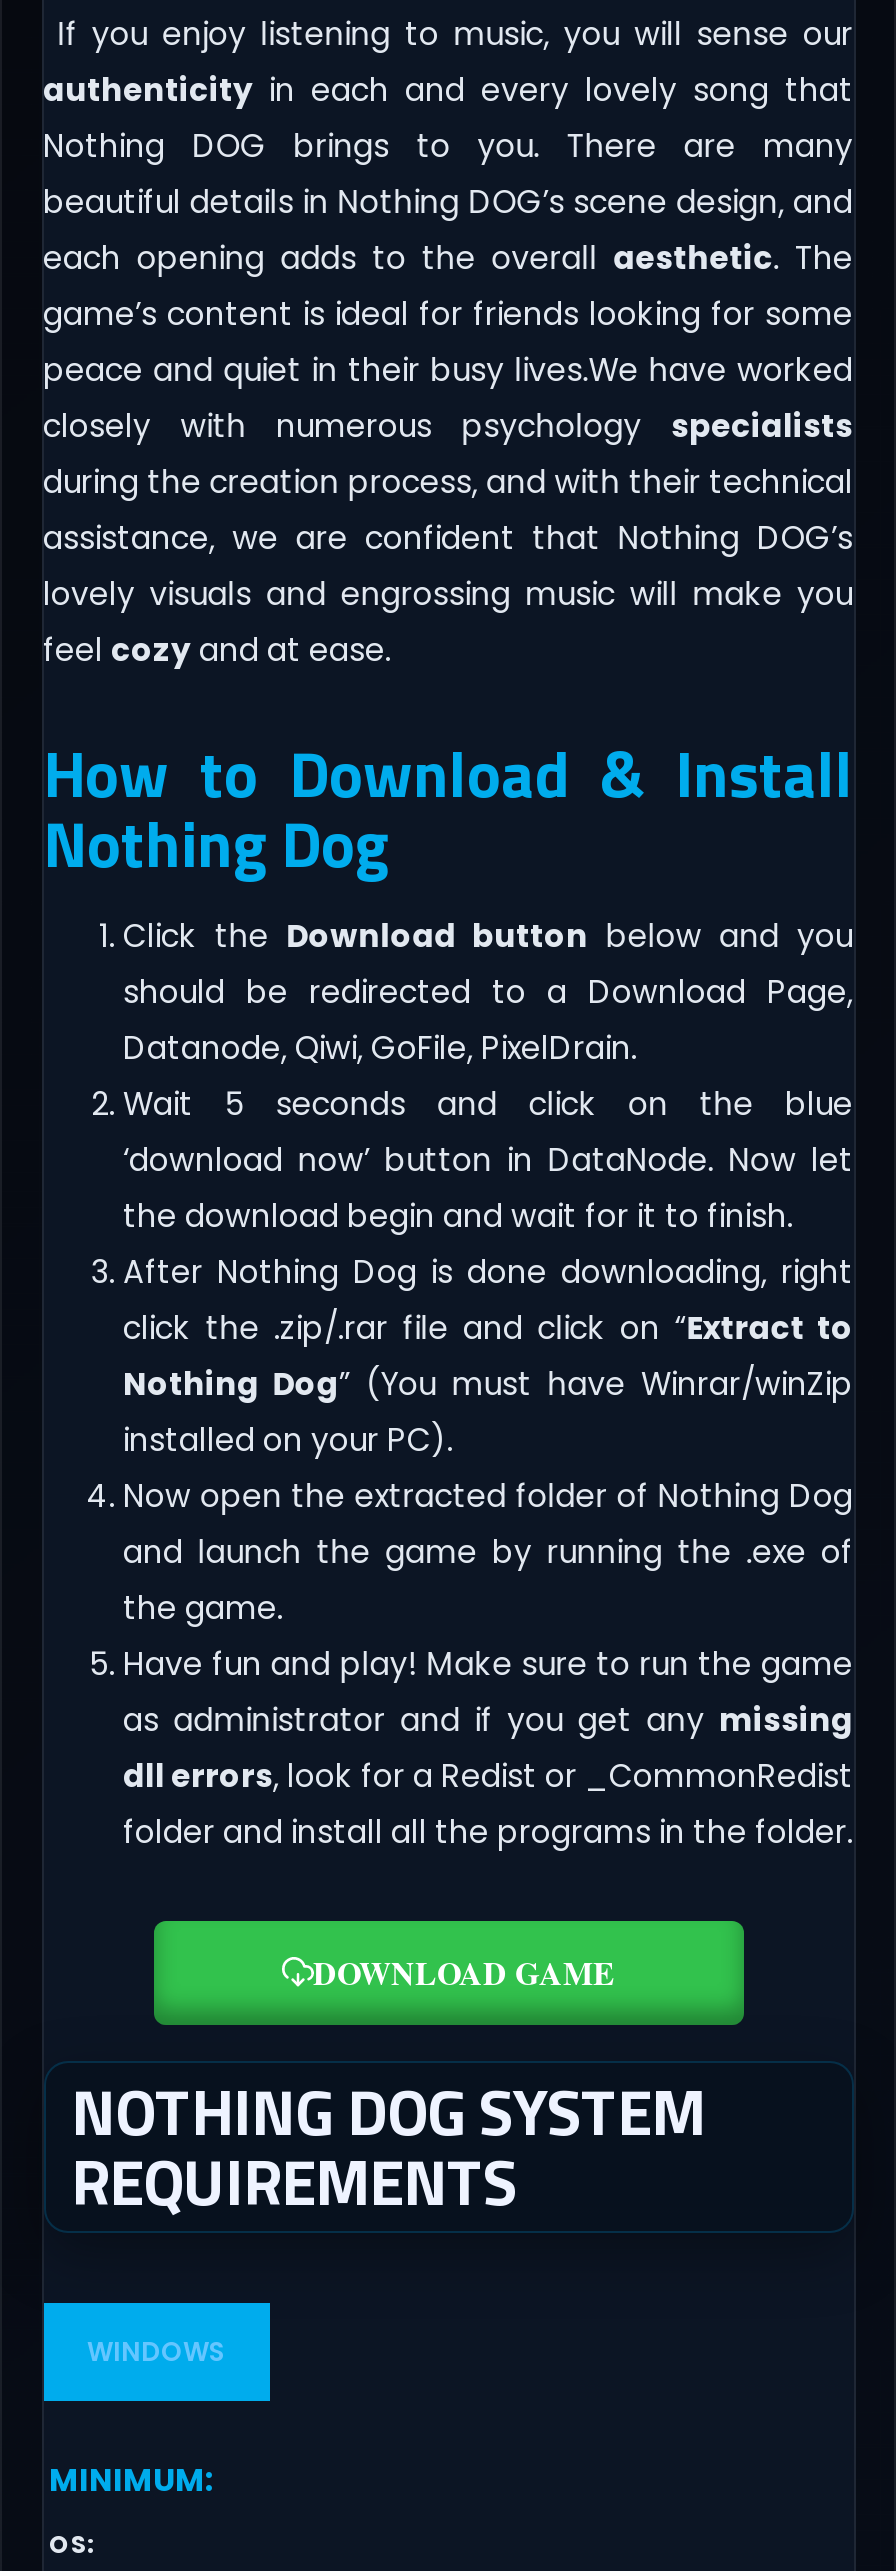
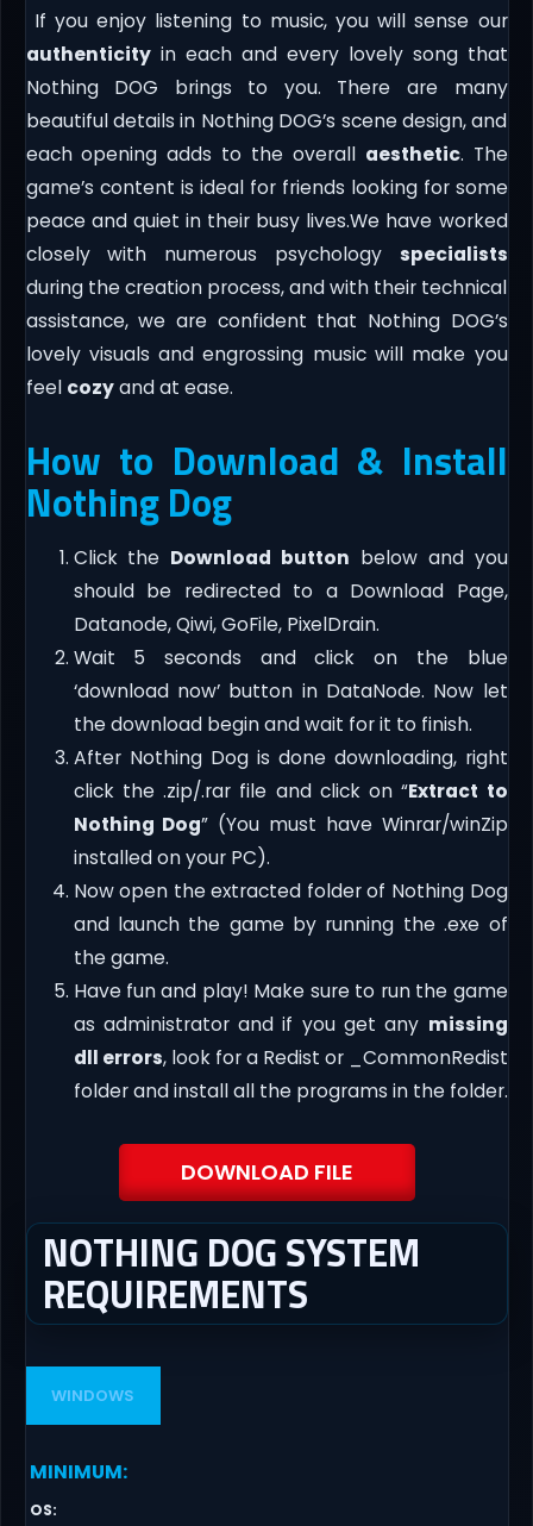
- DOWNLOAD GAME
+ DOWNLOAD FILE
